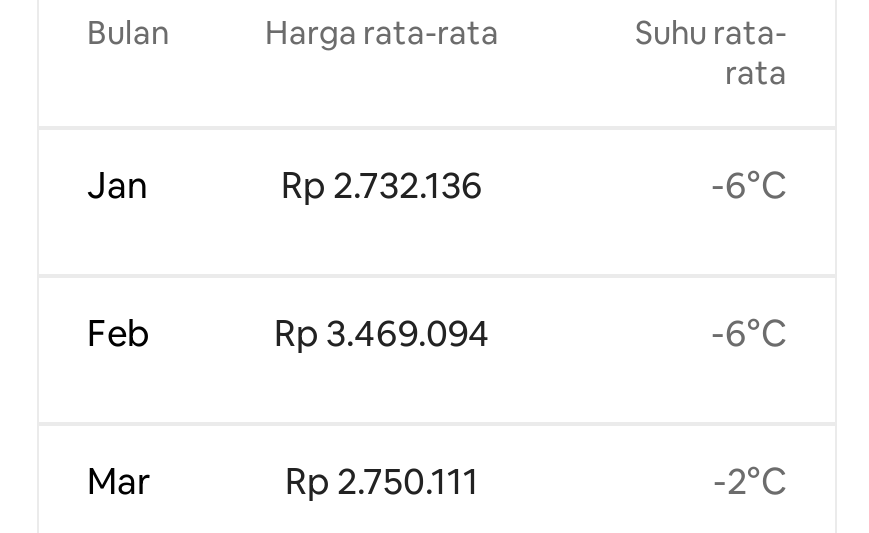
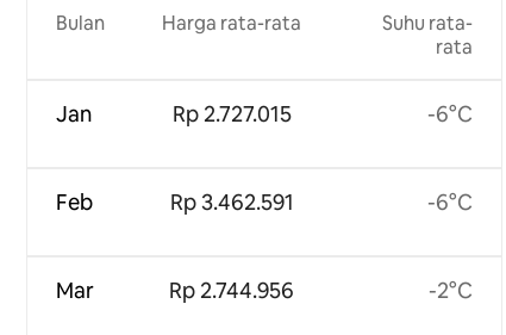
- Rp 2.732.136
+ Rp 2.727.015

- Rp 3.469.094
+ Rp 3.462.591

- Rp 2.750.111
+ Rp 2.744.956
